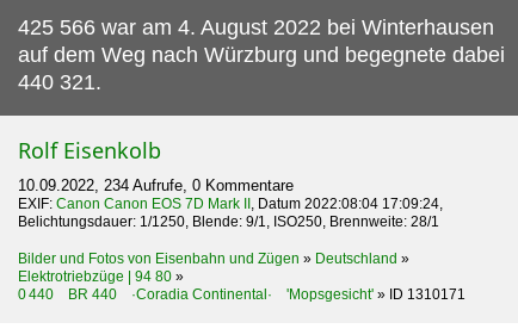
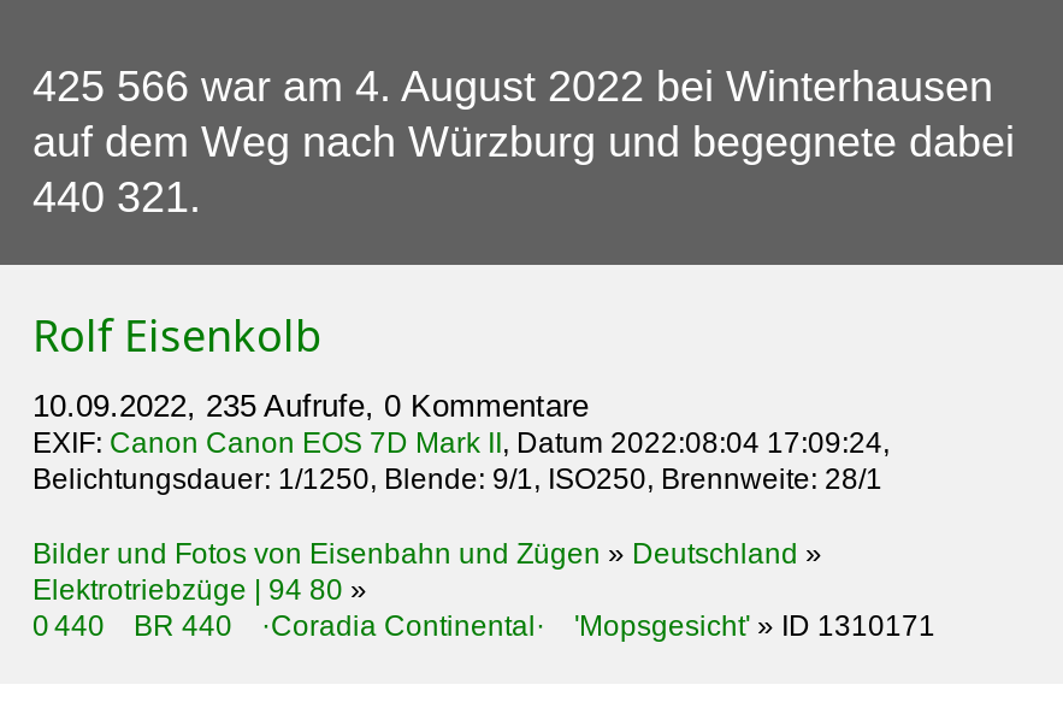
- 10.09.2022, 234 Aufrufe, 0 Kommentare
+ 10.09.2022, 235 Aufrufe, 0 Kommentare
